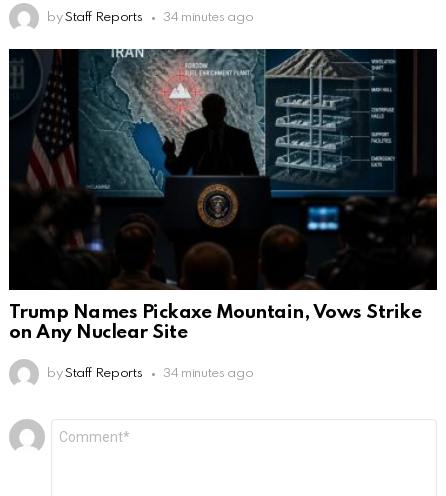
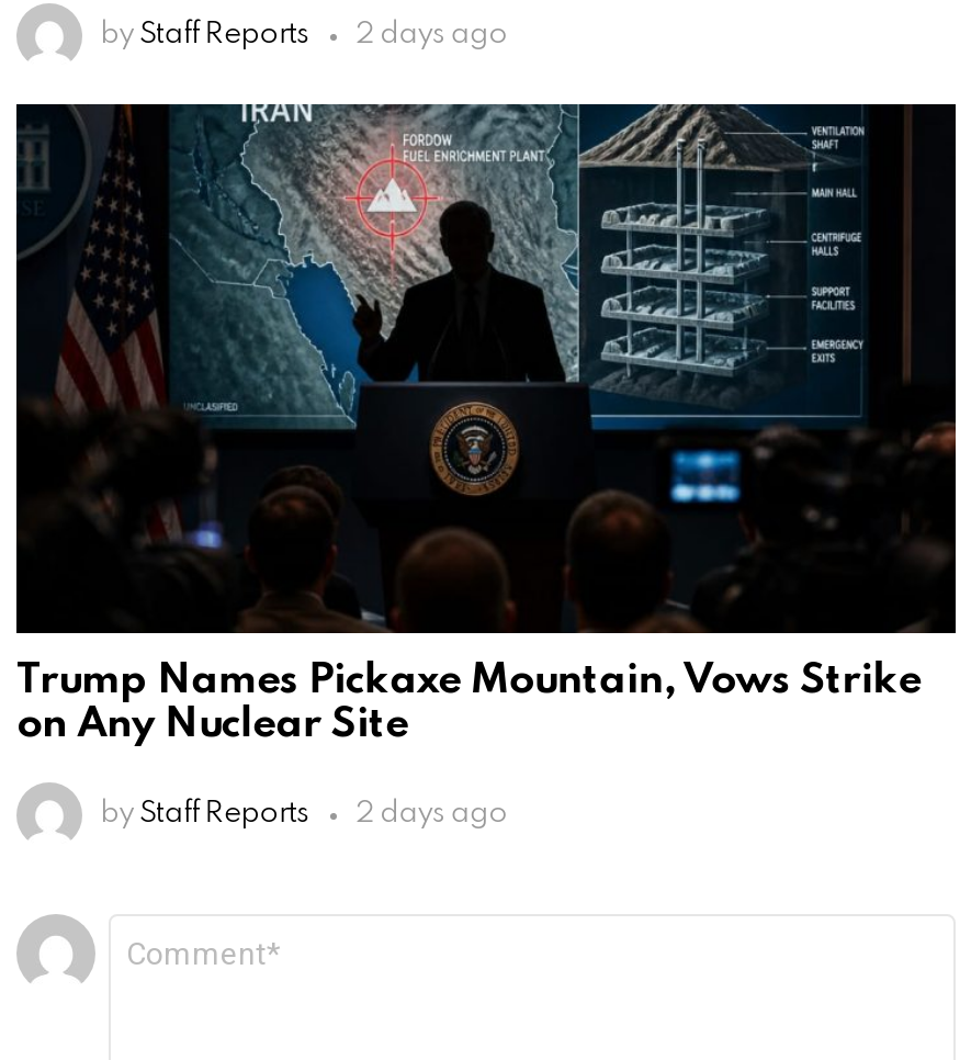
- by Staff Reports 34 minutes ago
+ by Staff Reports 2 days ago

- by Staff Reports 34 minutes ago
+ by Staff Reports 2 days ago
